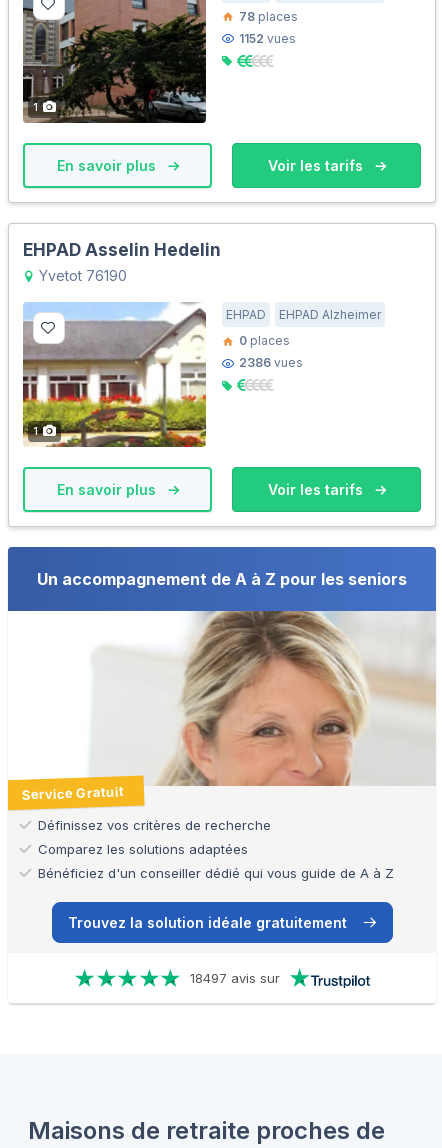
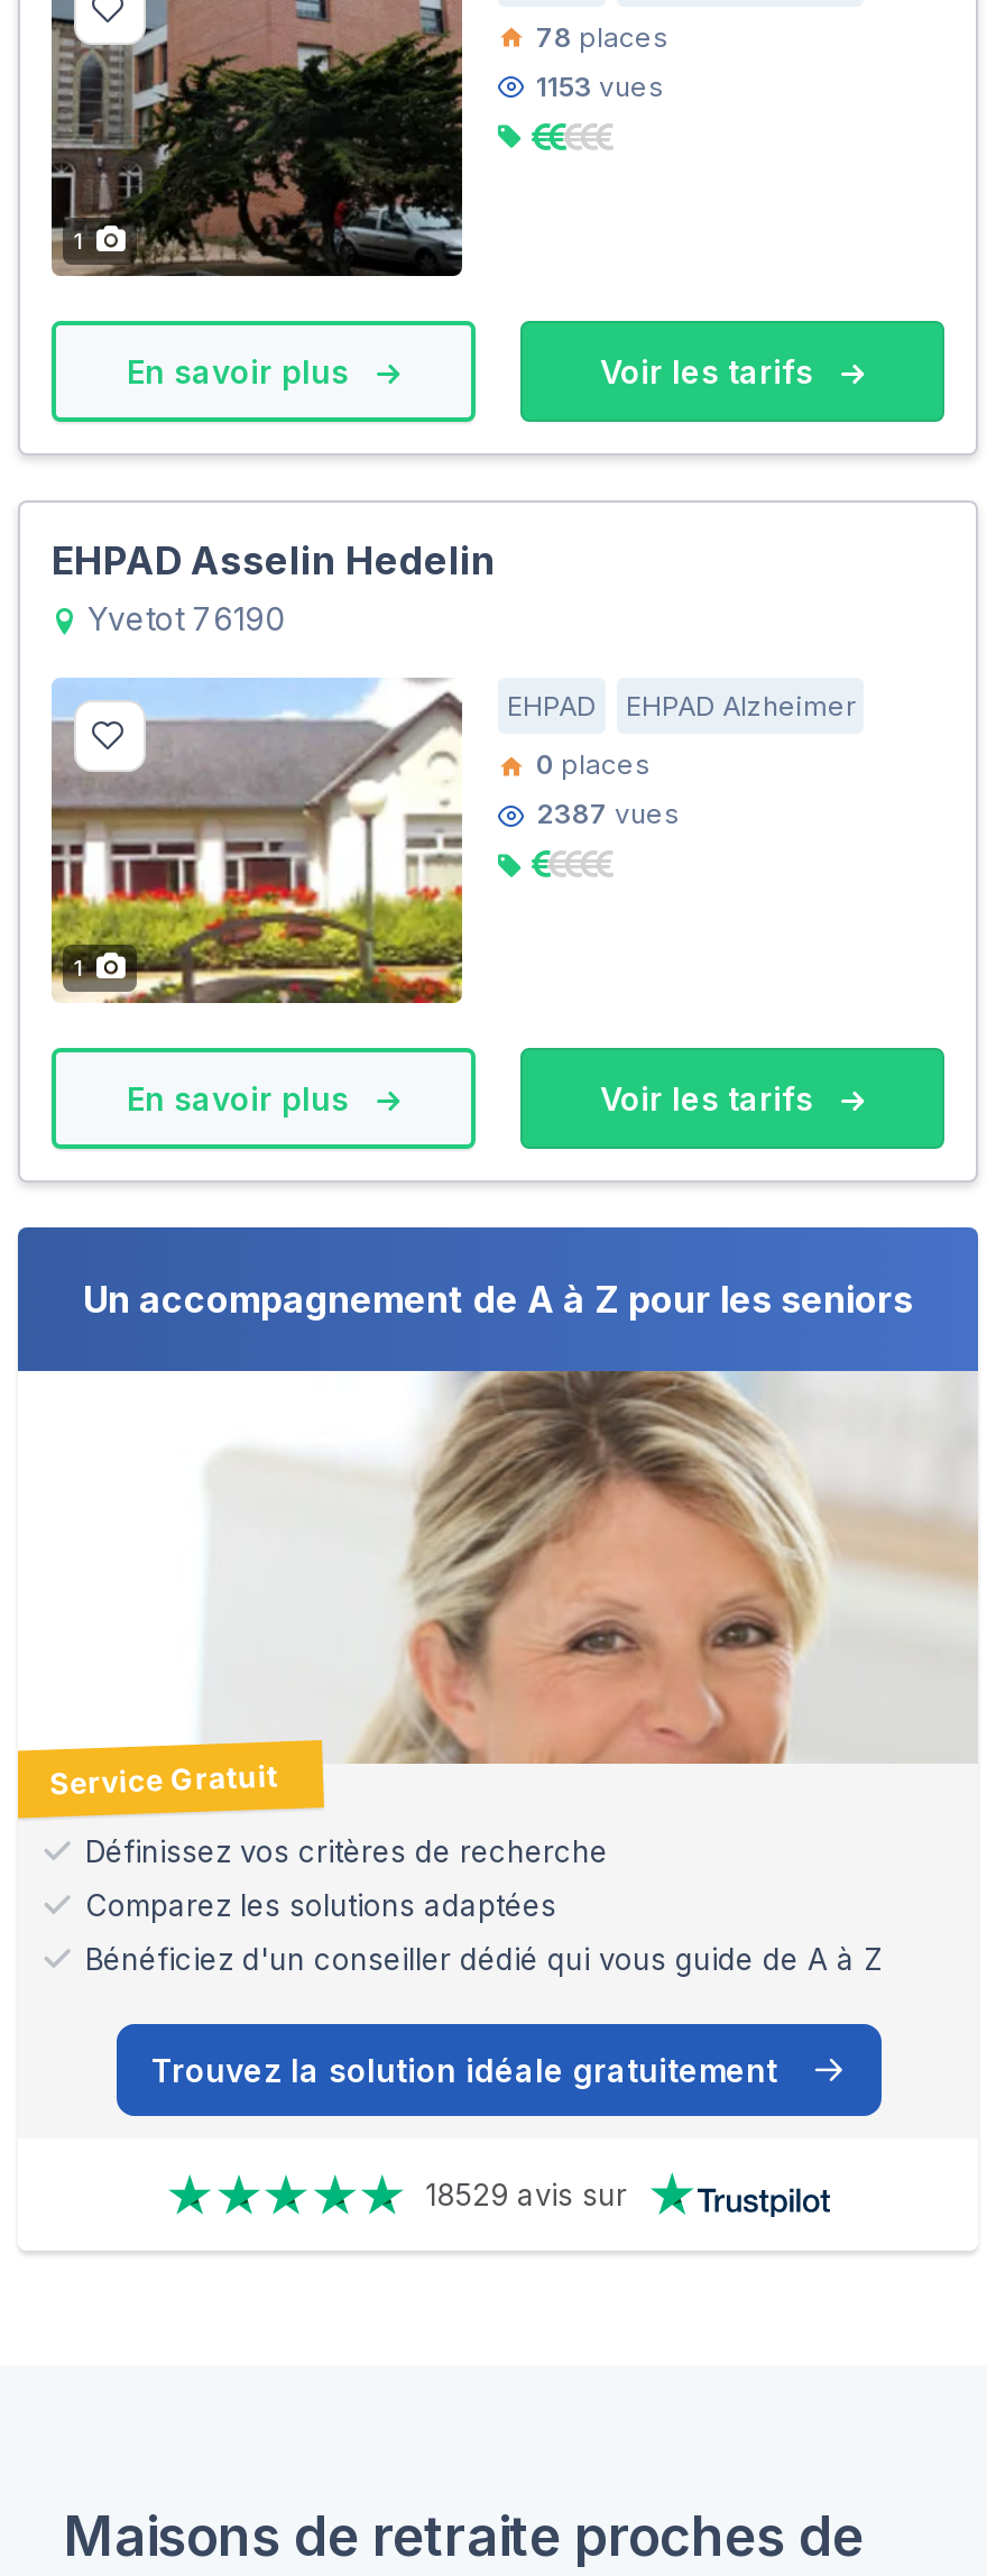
- 1152 vues
+ 1153 vues

- 2386 vues
+ 2387 vues

- 18497 avis sur
+ 18529 avis sur
